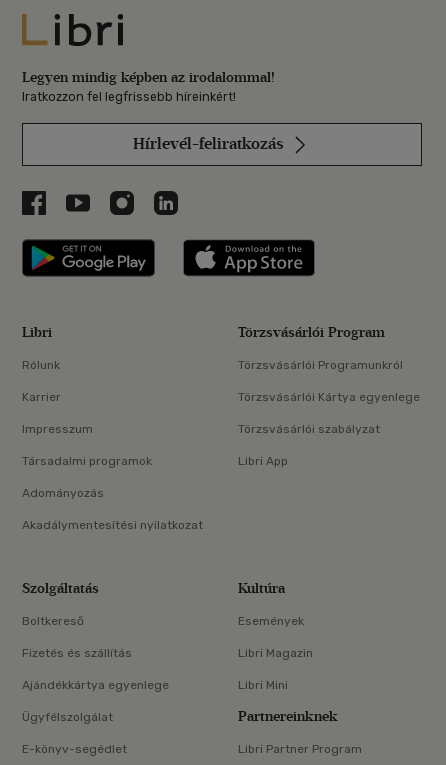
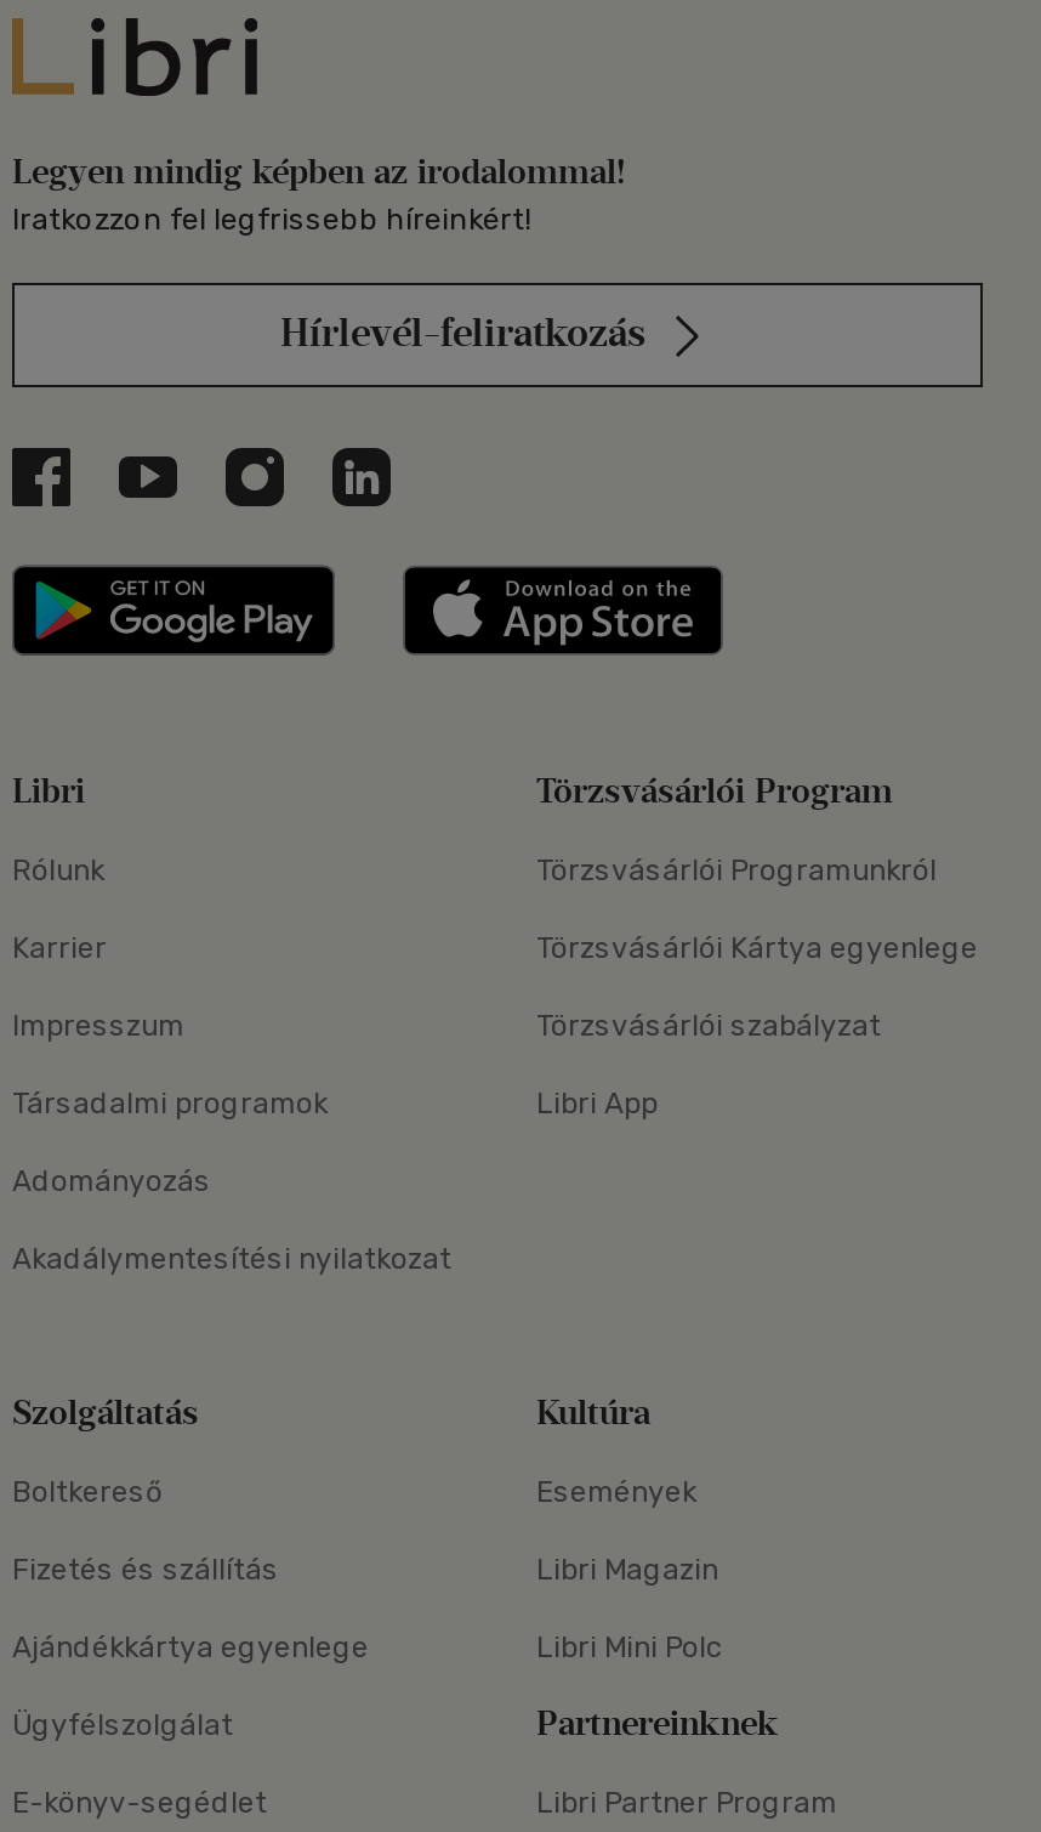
- Libri Mini
+ Libri Mini Polc
